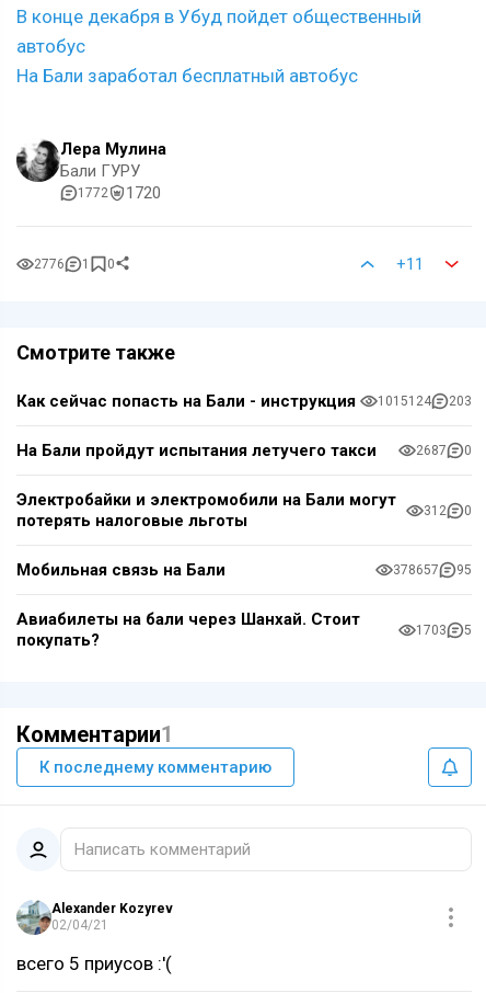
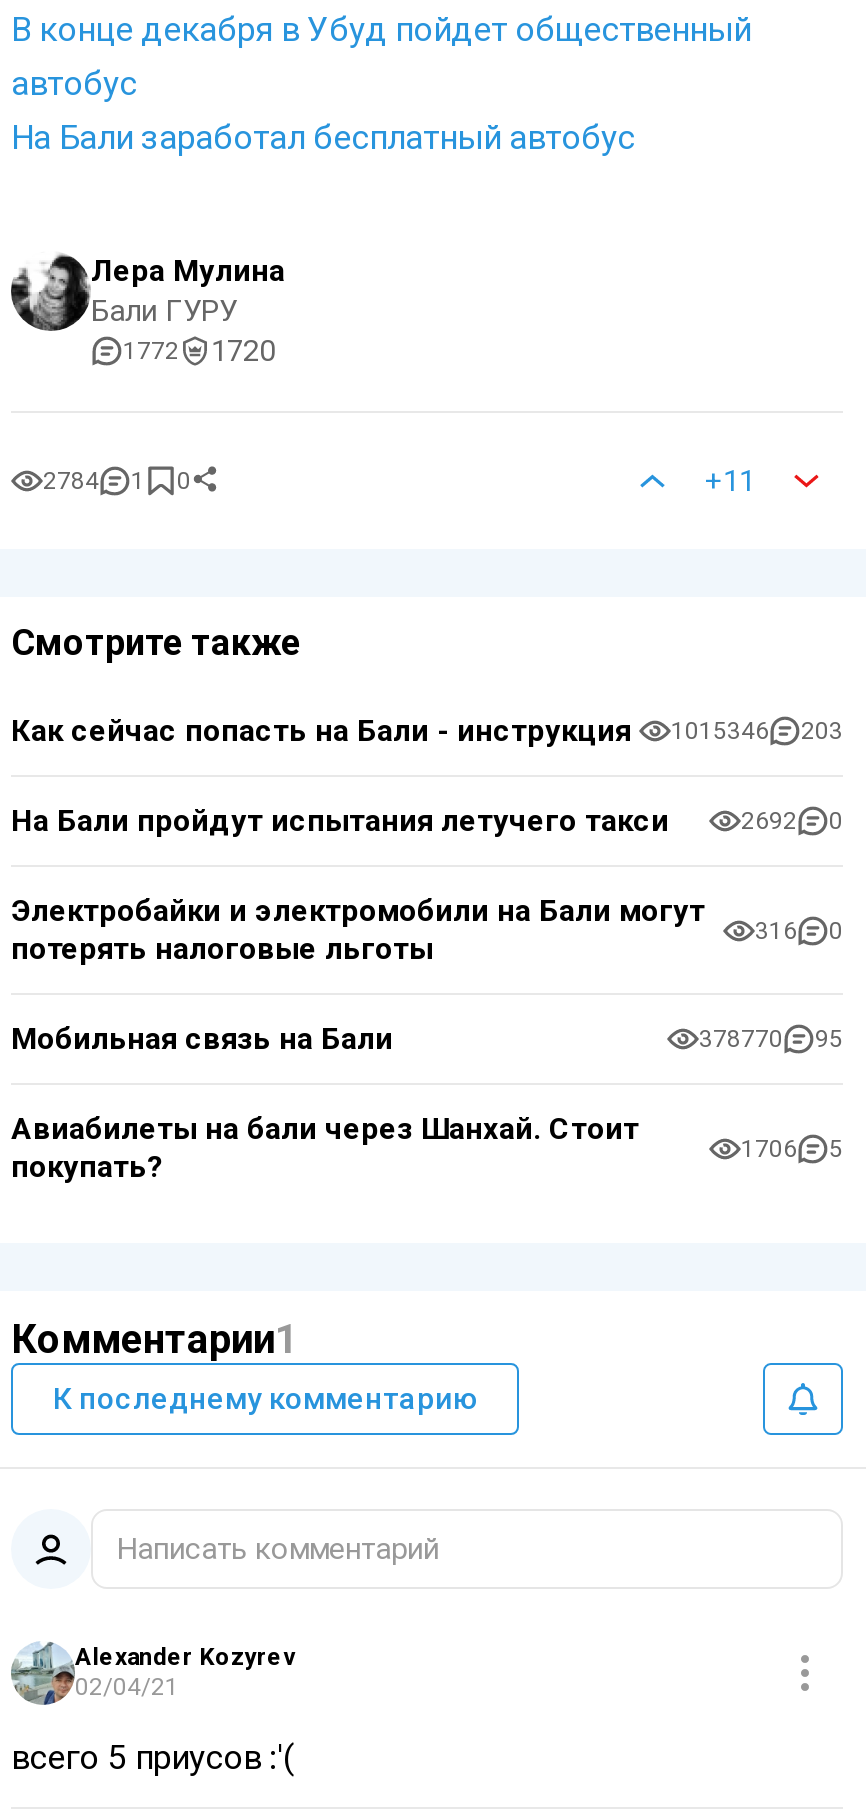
- 2776 1 0
+ 2784 1 0

- Как сейчас попасть на Бали - инструкция 1015124 203
+ Как сейчас попасть на Бали - инструкция 1015346 203

- 2687 0
+ 2692 0

- 312 0
+ 316 0

- 378657 95
+ 378770 95

- 1703 5
+ 1706 5
